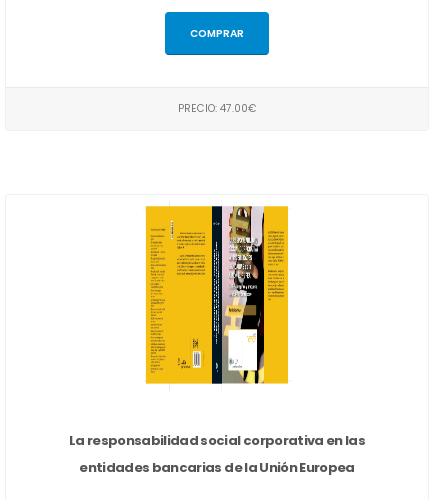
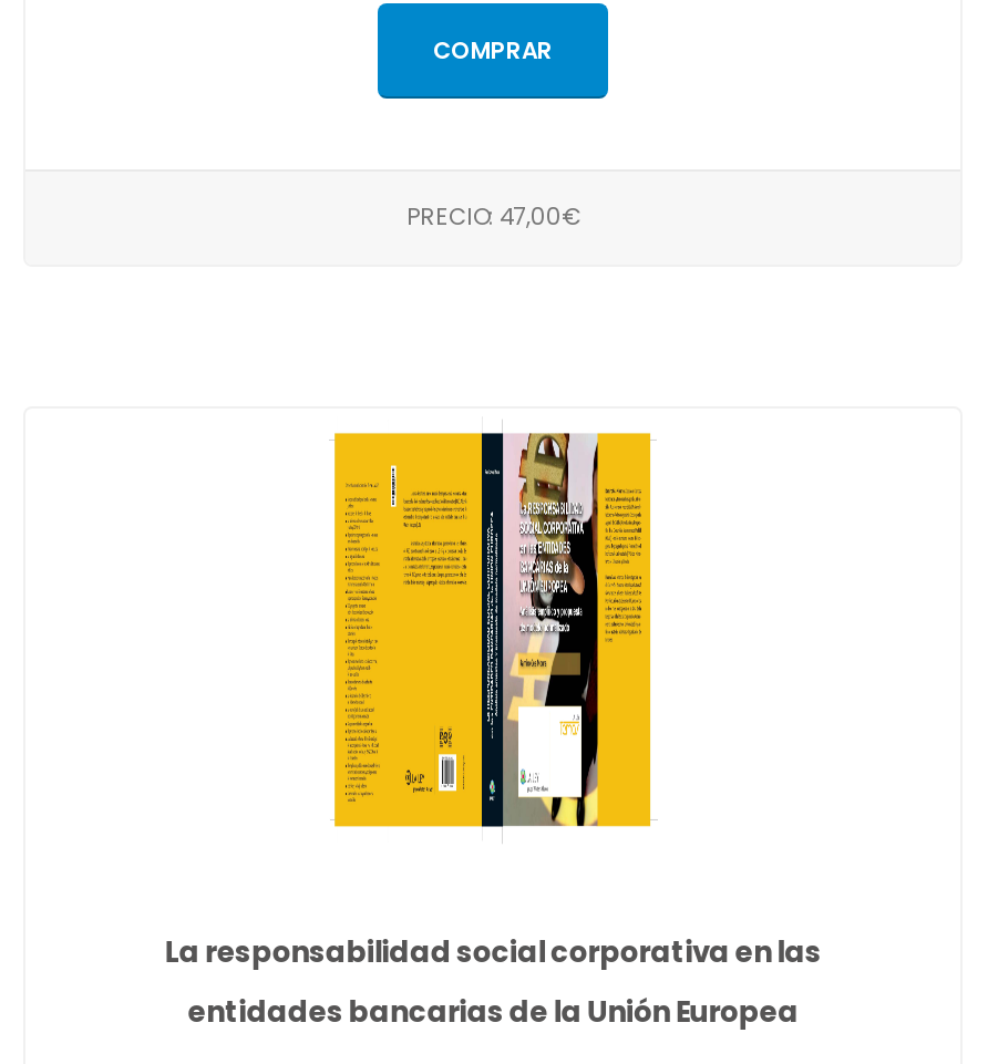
- PRECIO: 47.00€
+ PRECIO: 47,00€
